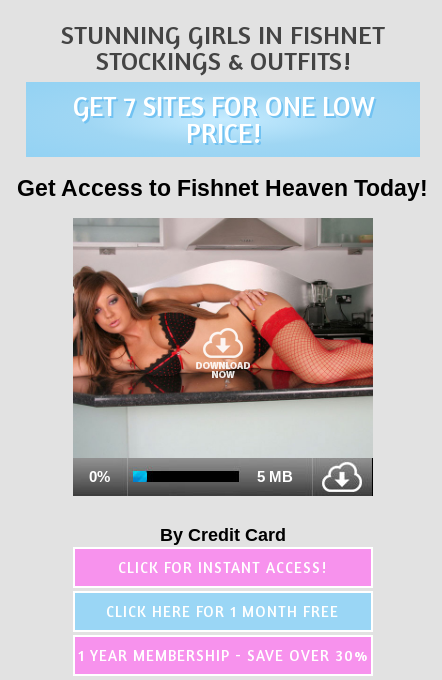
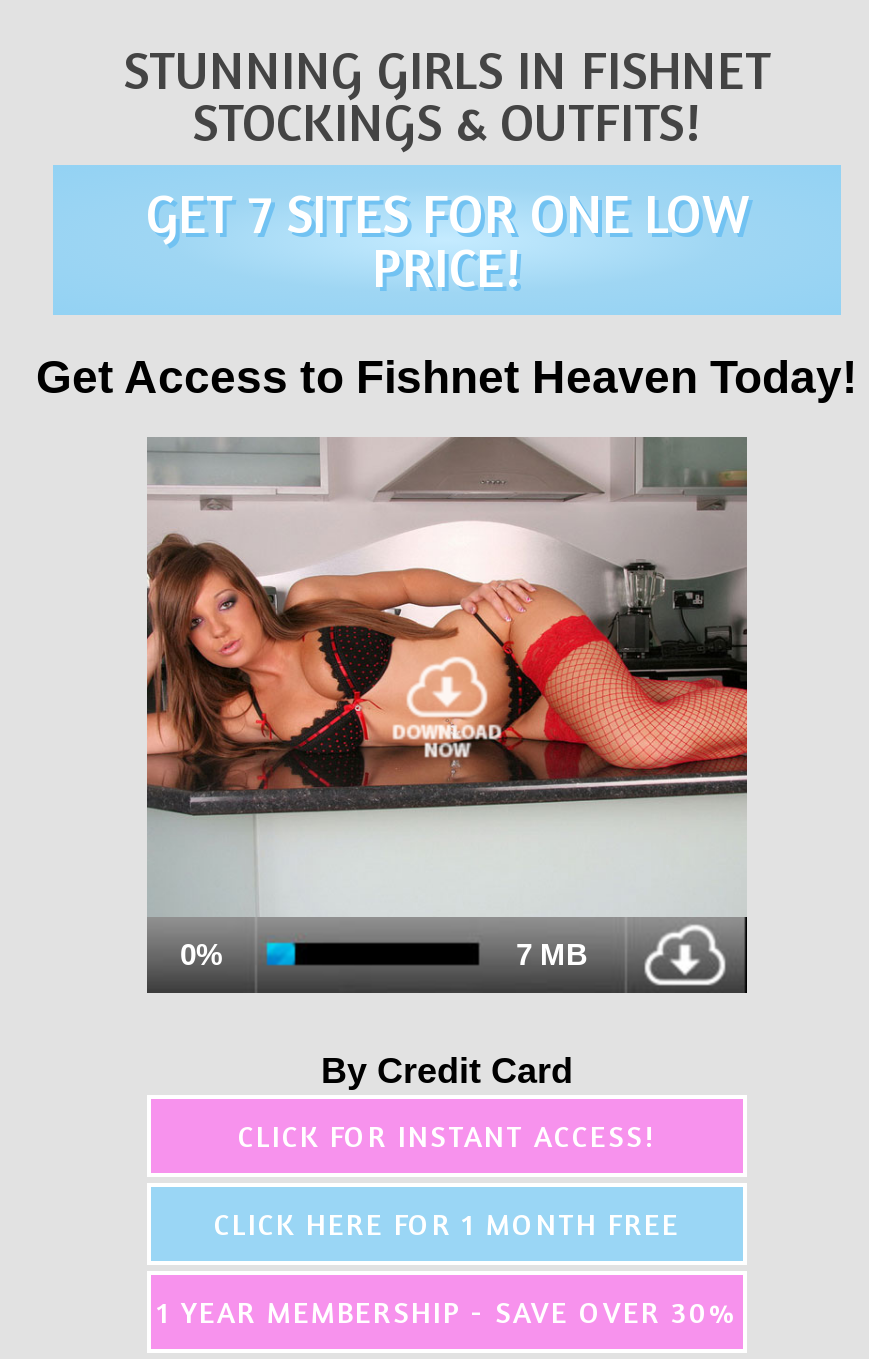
- 5 MB
+ 7 MB
